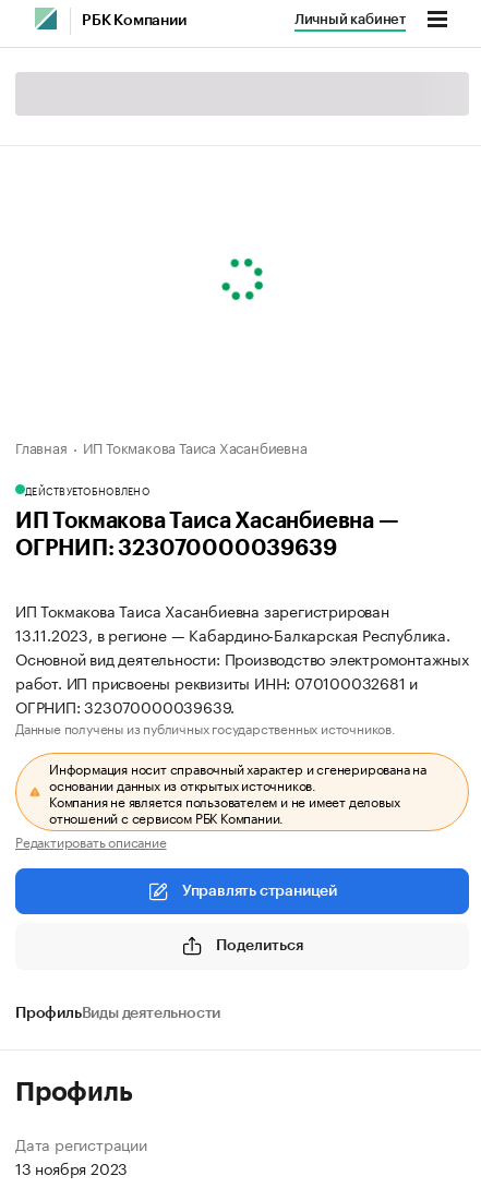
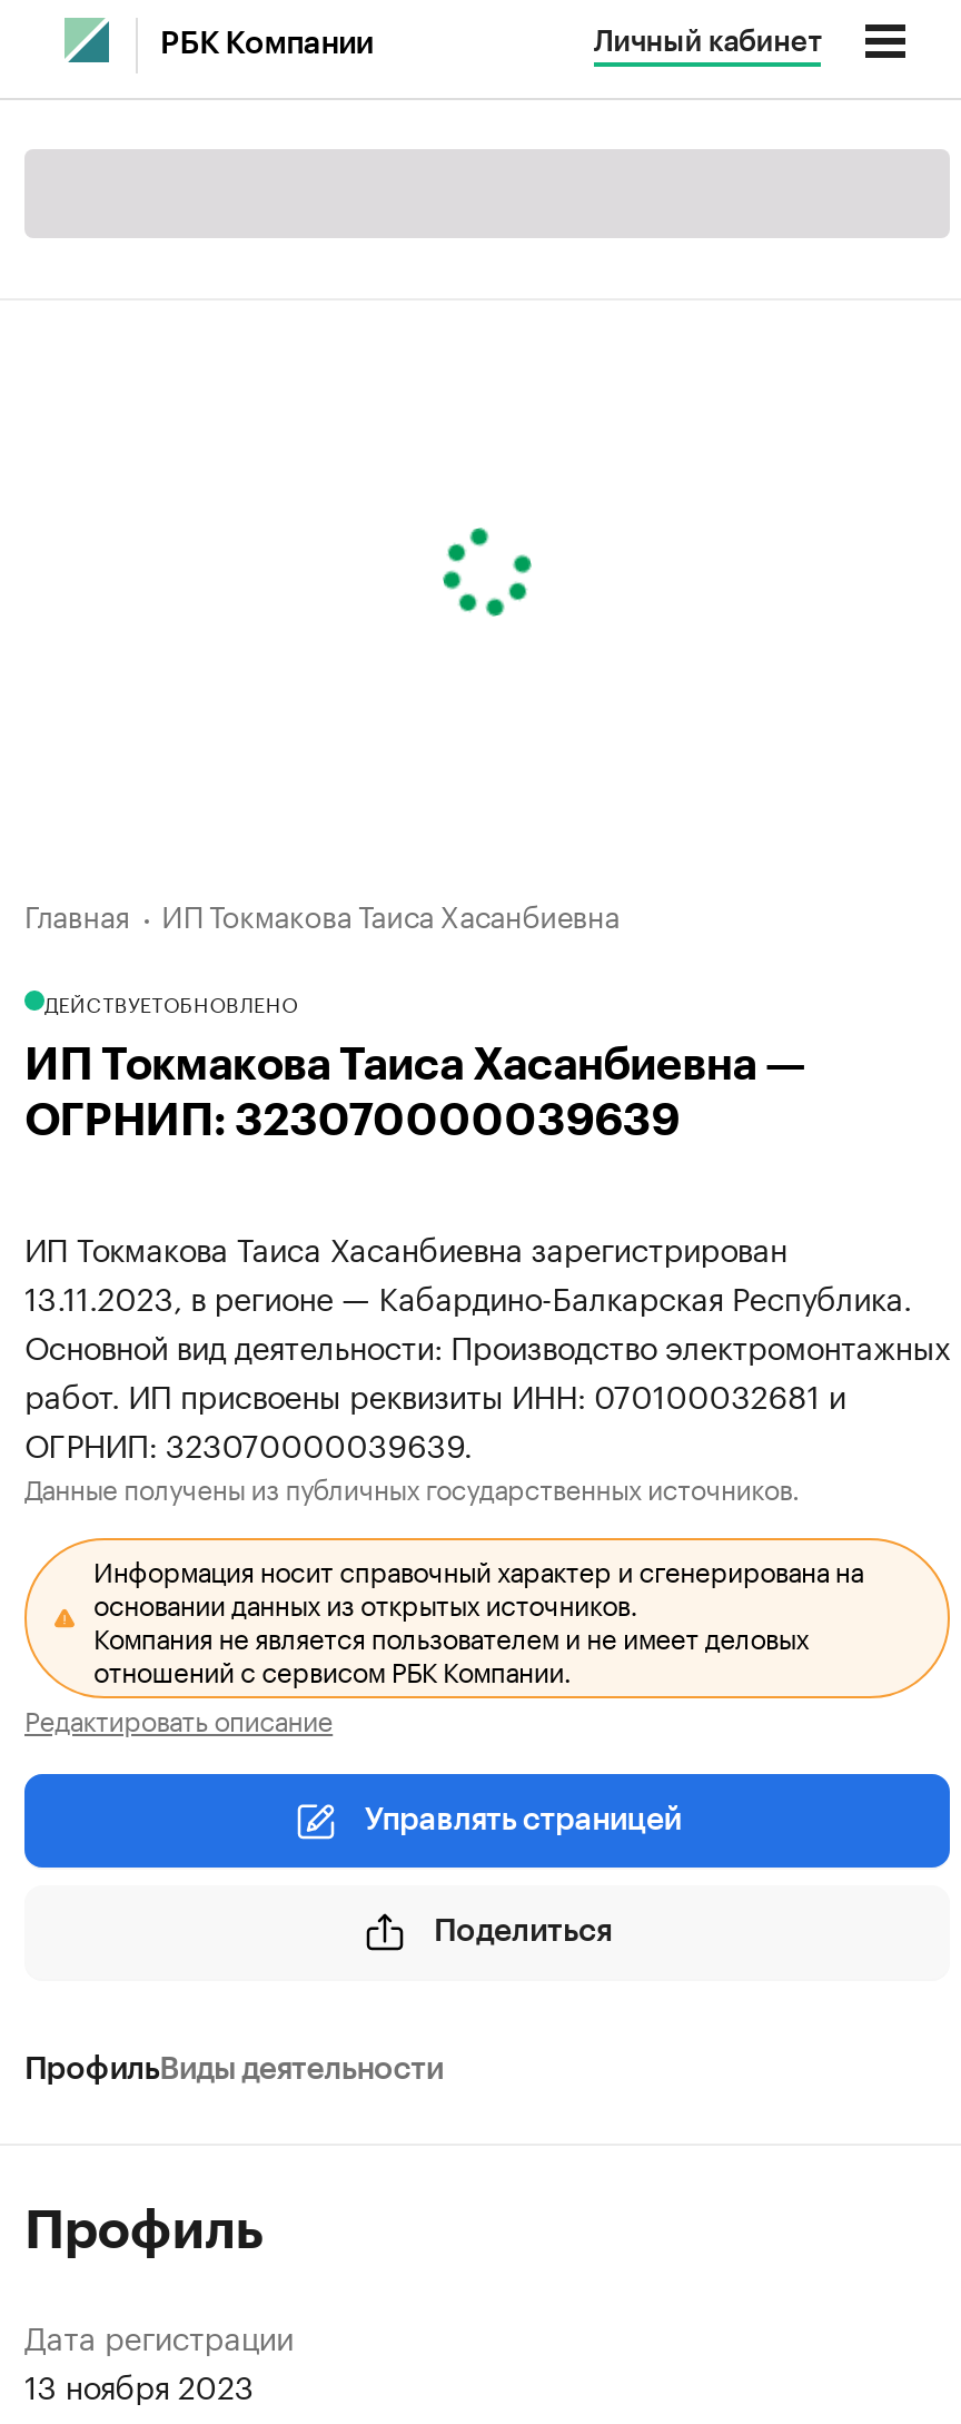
- [image]
+ [image]
